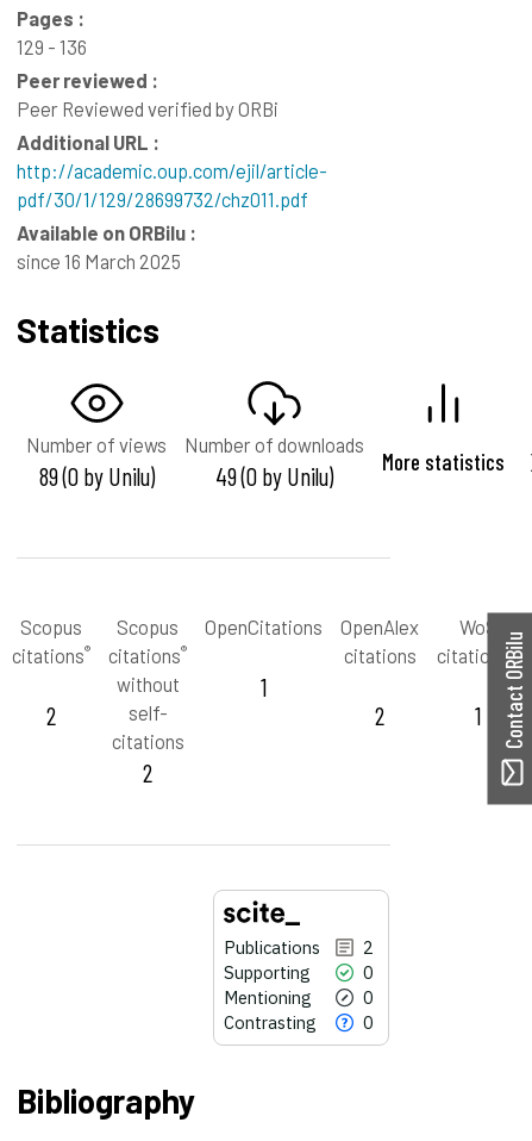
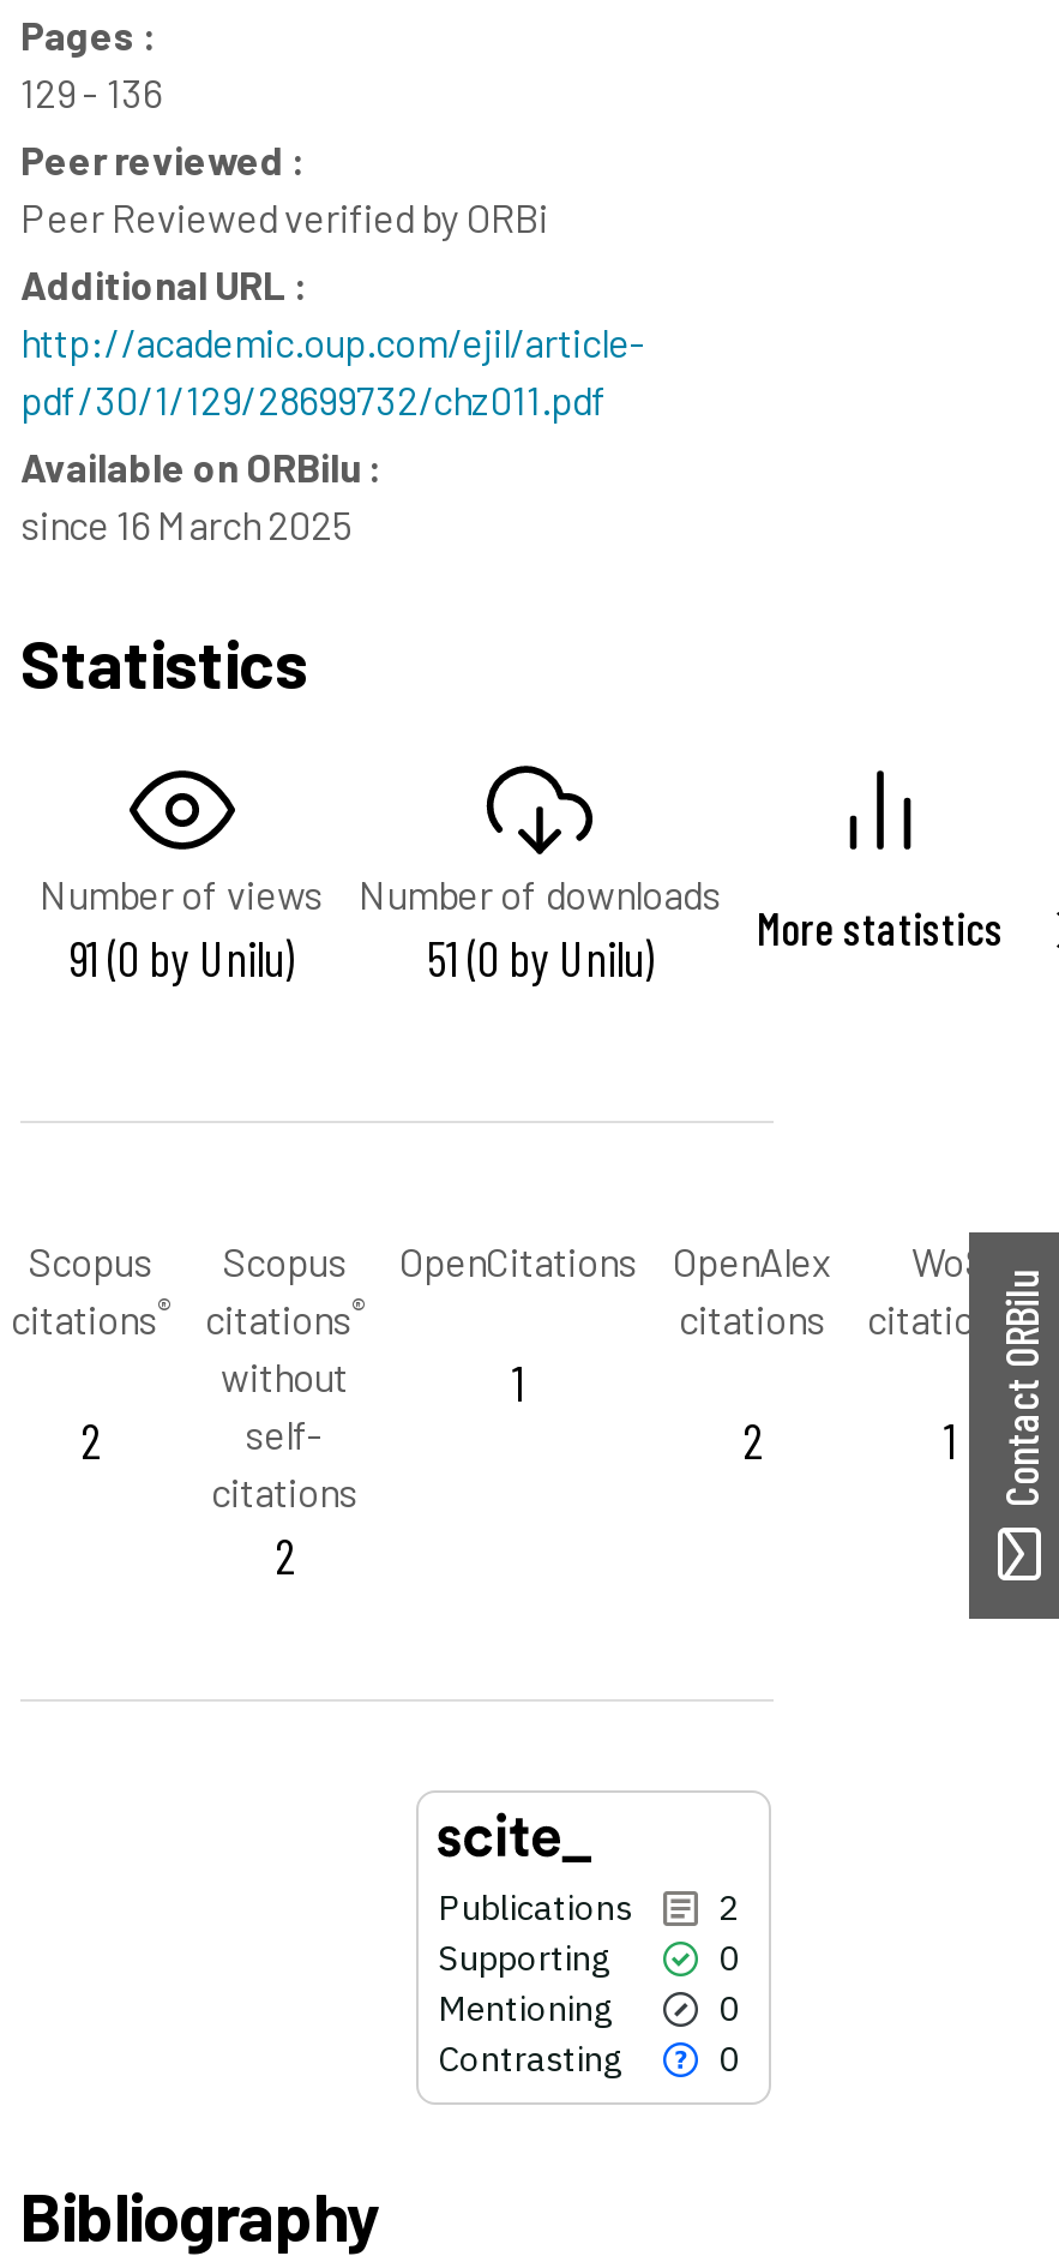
- 49 (0 by Unilu) More statistics
+ 51 (0 by Unilu) More statistics

- 89 (0 by Unilu)
+ 91 (0 by Unilu)
